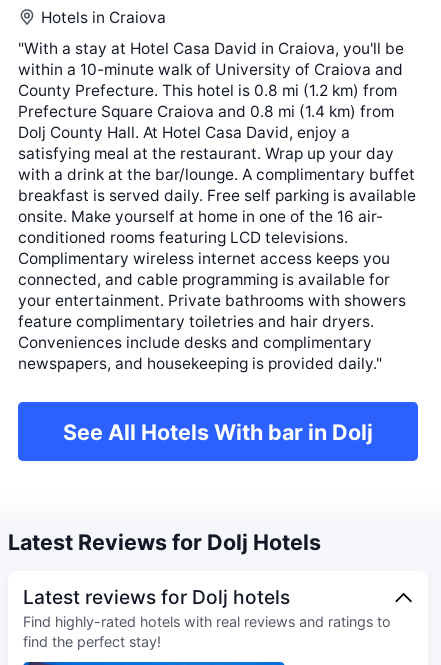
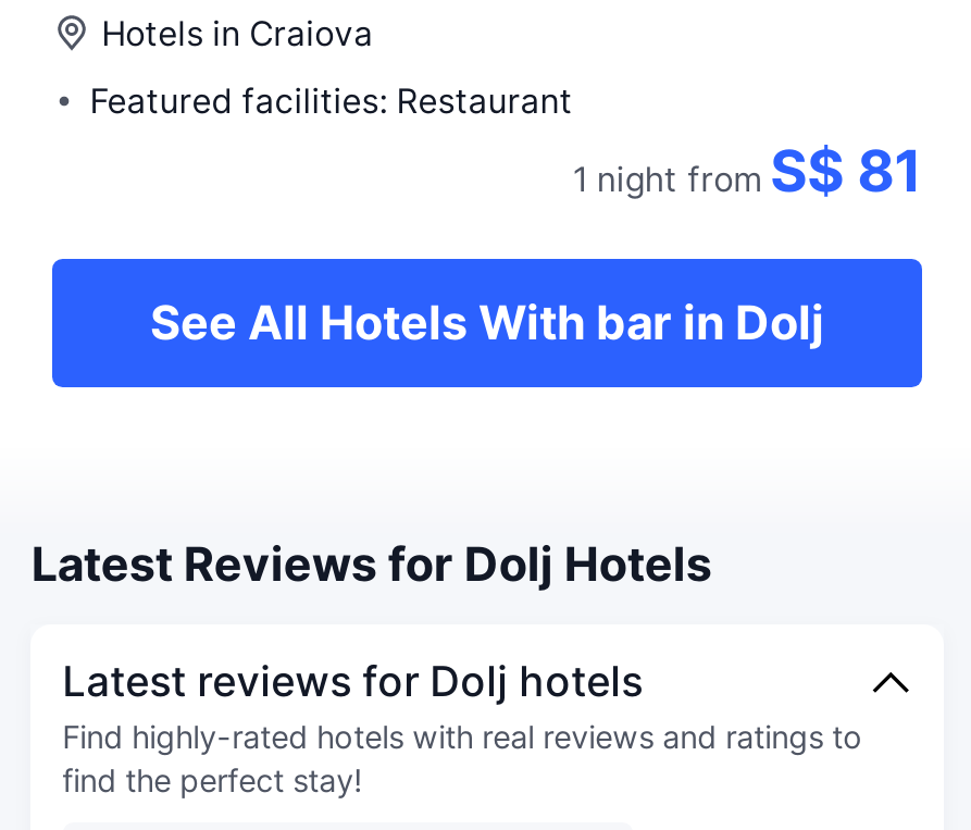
- "With a stay at Hotel Casa David in Craiova, you'll be
- within a 10-minute walk of University of Craiova and
- County Prefecture. This hotel is 0.8 mi (1.2 km) from
- Prefecture Square Craiova and 0.8 mi (1.4 km) from
- Dolj County Hall. At Hotel Casa David, enjoy a
- satisfying meal at the restaurant. Wrap up your day
- with a drink at the bar/lounge. A complimentary buffet
- breakfast is served daily. Free self parking is available
- onsite. Make yourself at home in one of the 16 air-
- conditioned rooms featuring LCD televisions.
- Complimentary wireless internet access keeps you
- connected, and cable programming is available for
- your entertainment. Private bathrooms with showers
- feature complimentary toiletries and hair dryers.
- Conveniences include desks and complimentary
- newspapers, and housekeeping is provided daily."
+ Featured facilities: Restaurant
+ 1 night from S$ 81
